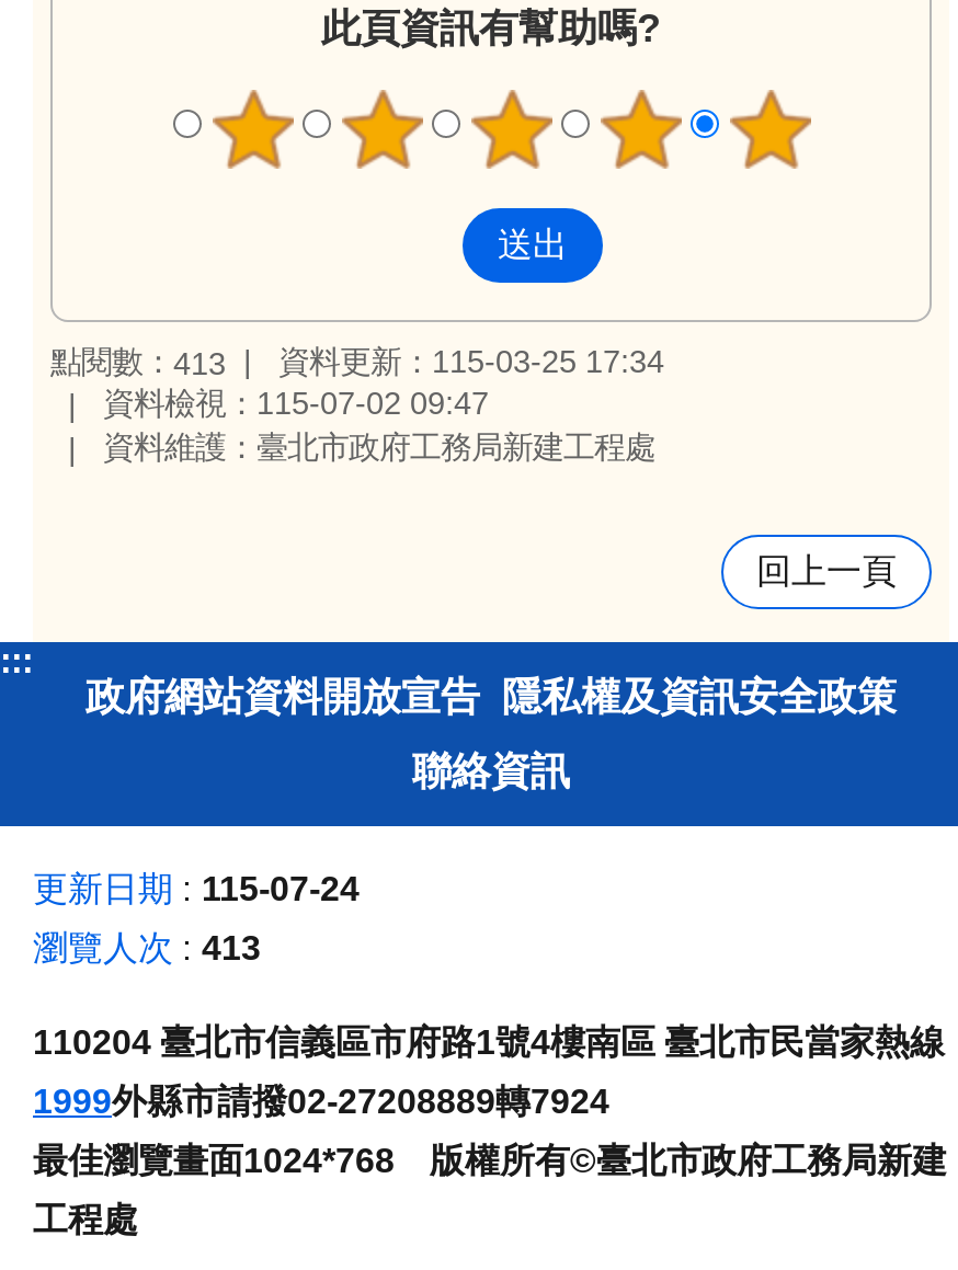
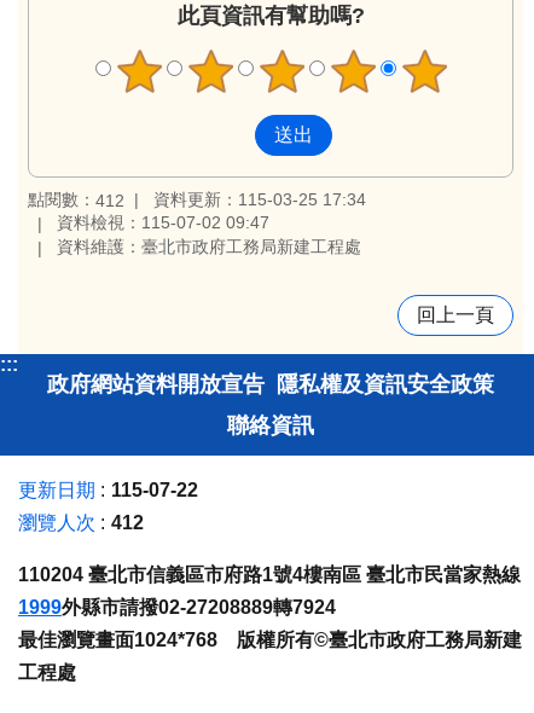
- 點閱數：413 資料更新：115-03-25 17:34
+ 點閱數：412 資料更新：115-03-25 17:34

- 更新日期 115-07-24
+ 更新日期 115-07-22

- 瀏覽人次 413
+ 瀏覽人次 412
